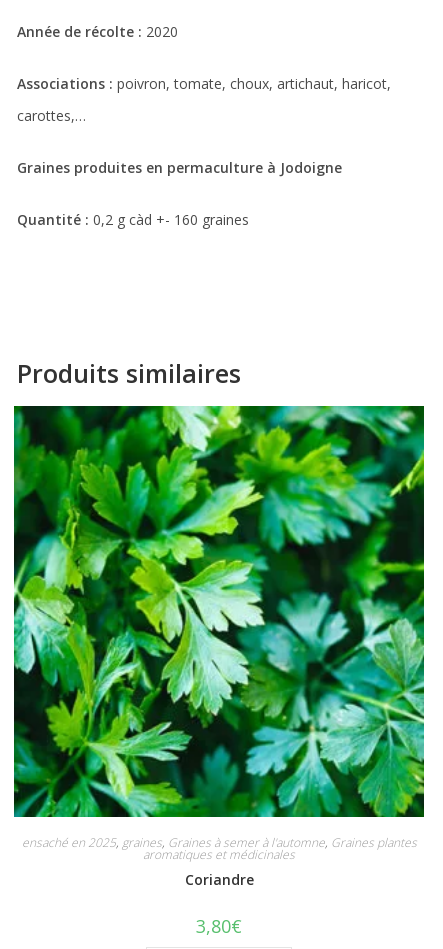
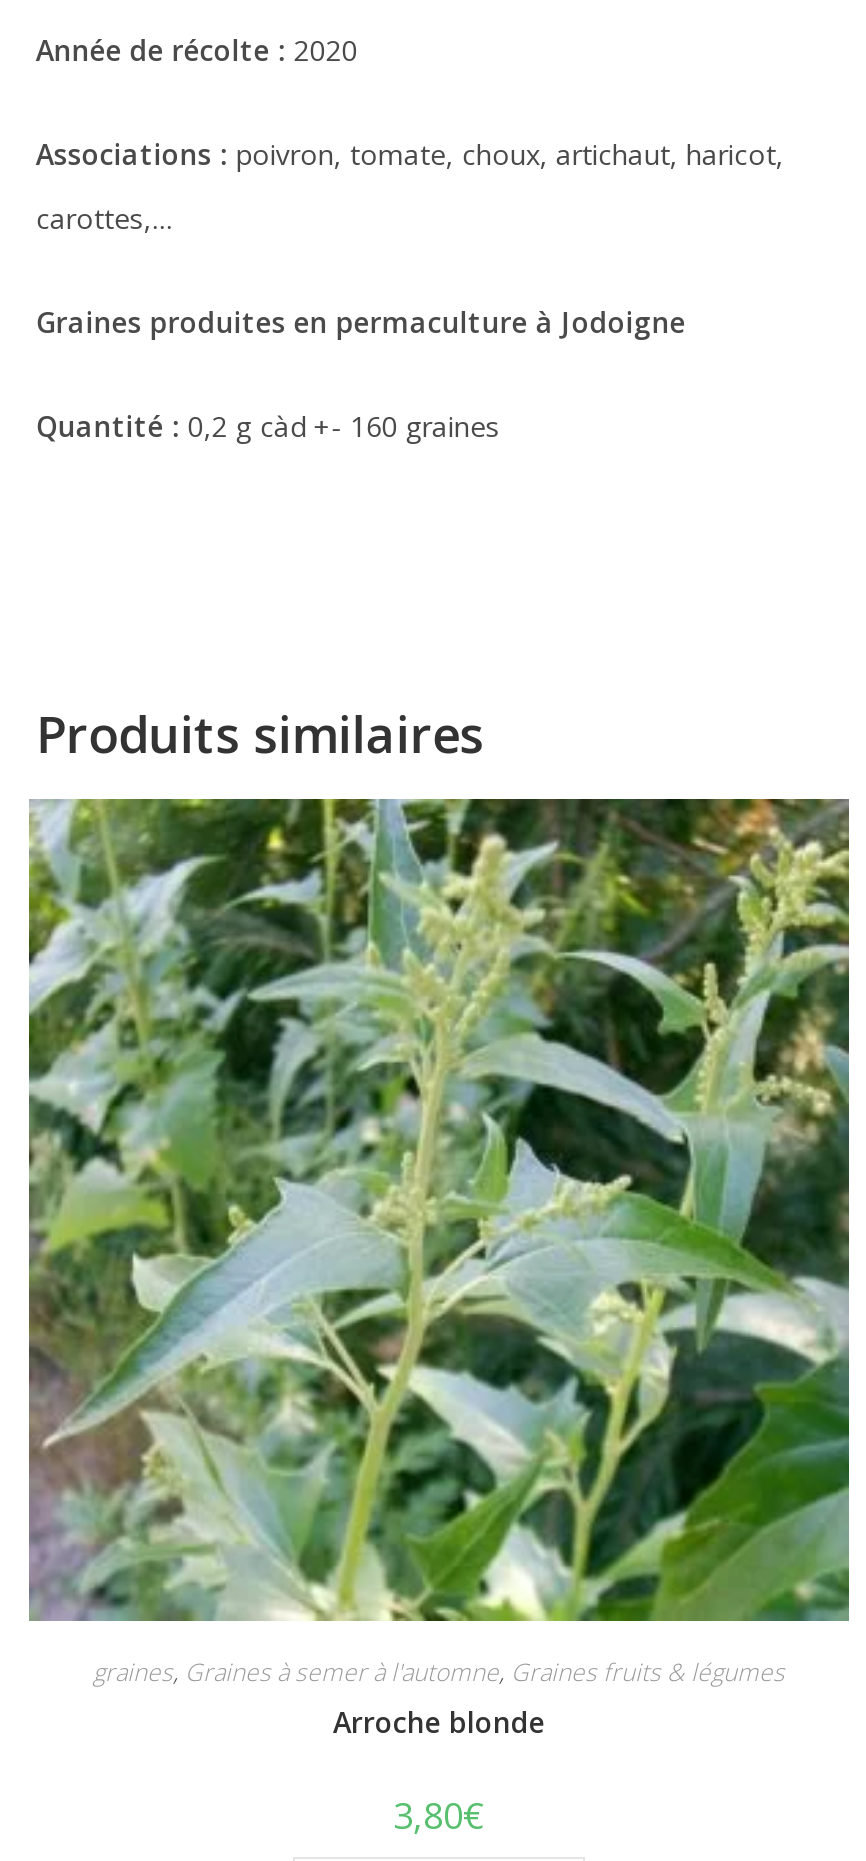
- [image]
- ensaché en 2025, graines, Graines à semer à l'automne, Graines plantes
- aromatiques et médicinales
- Coriandre
+ [image]
+ graines, Graines à semer à l'automne, Graines fruits & légumes
+ Arroche blonde
